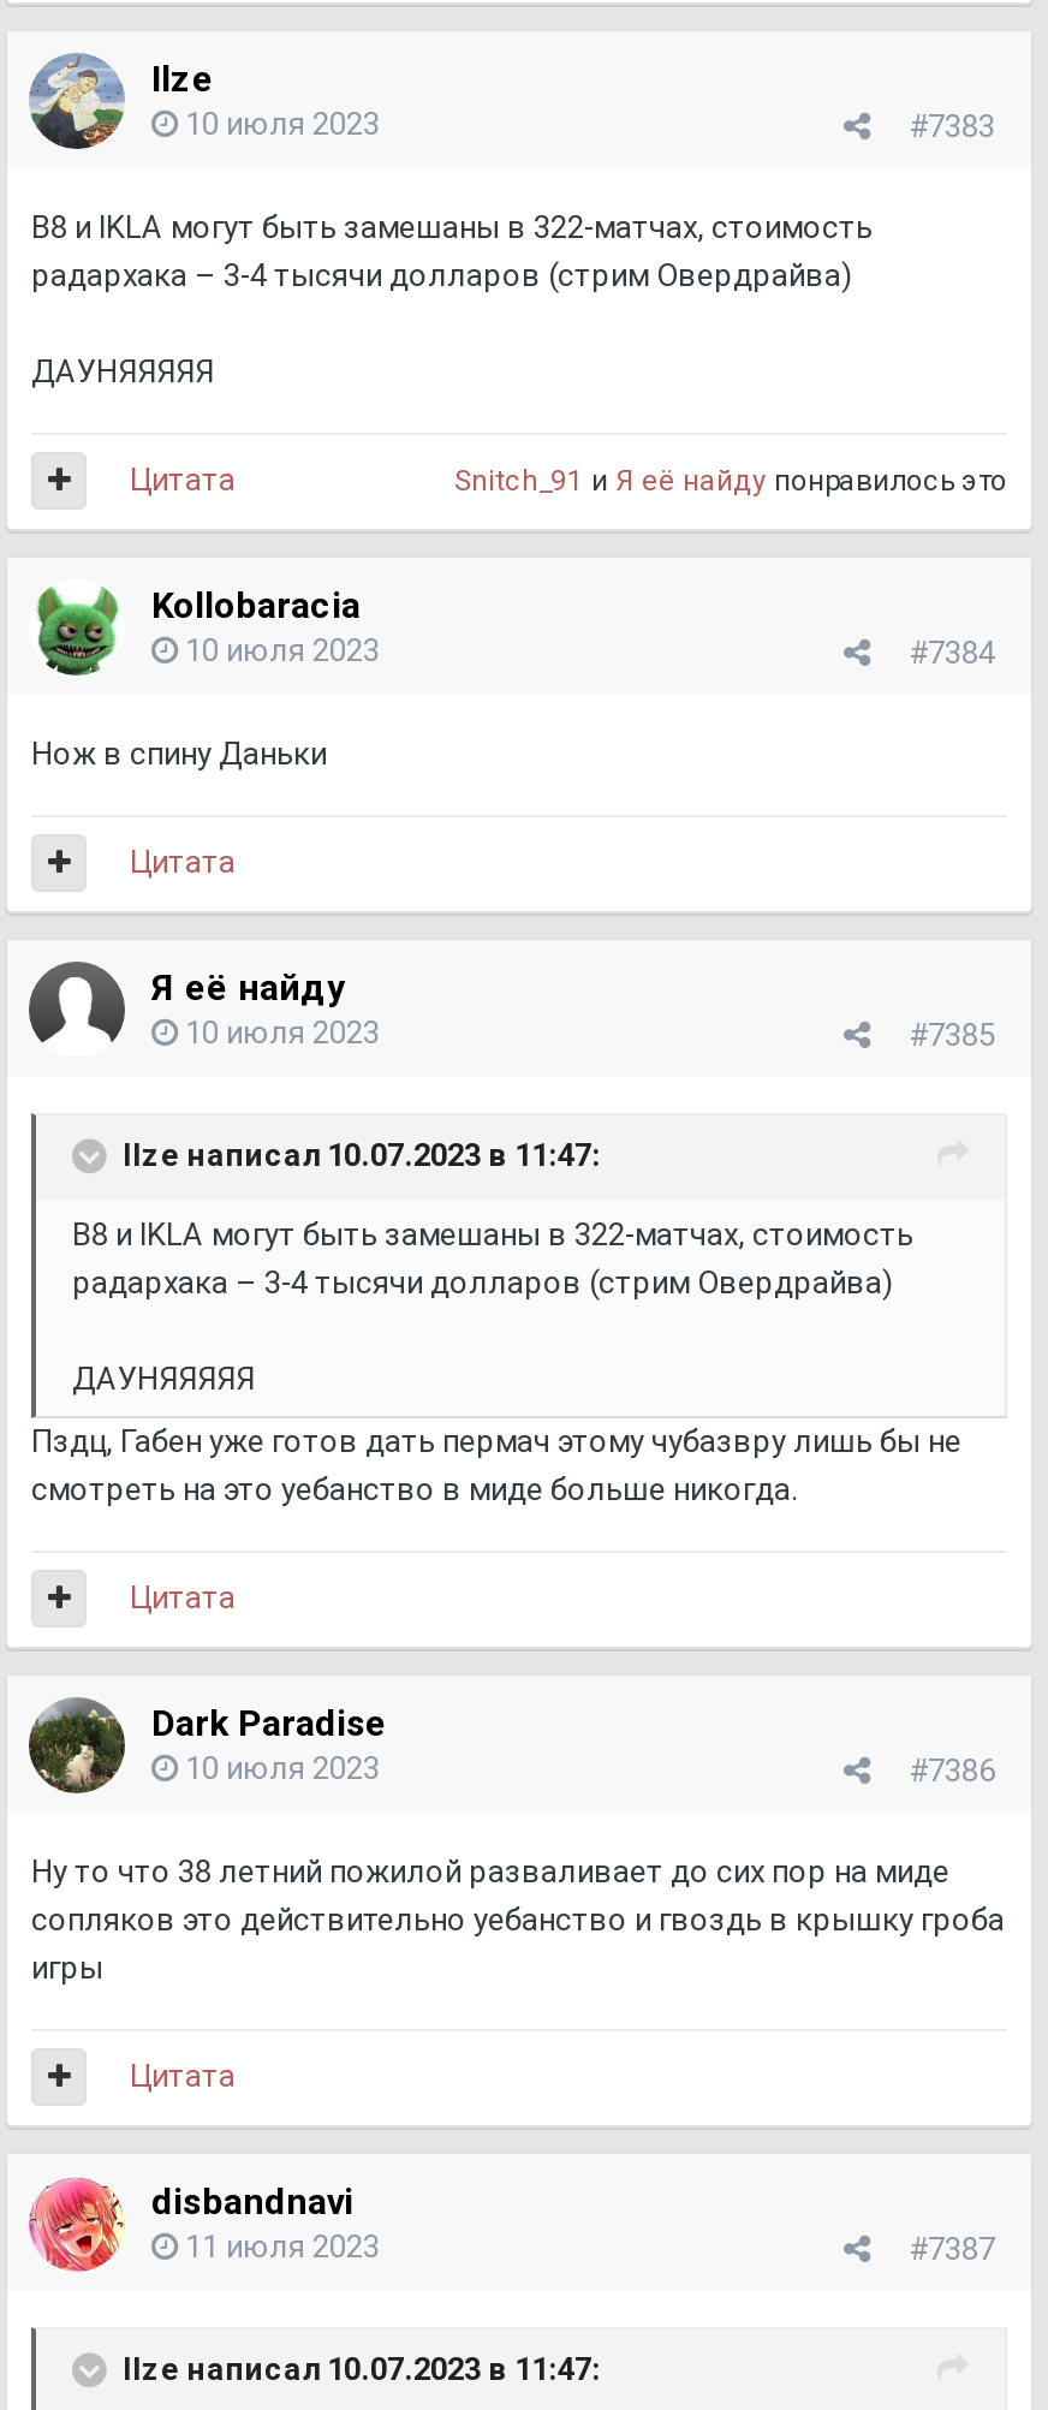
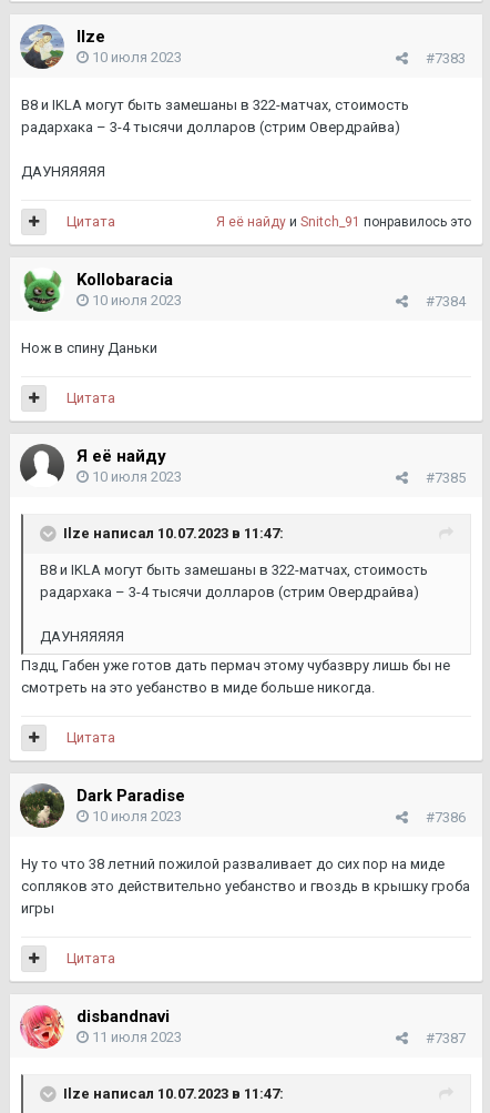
- Snitch_91 и Я её найду понравилось это
+ Я её найду и Snitch_91 понравилось это
